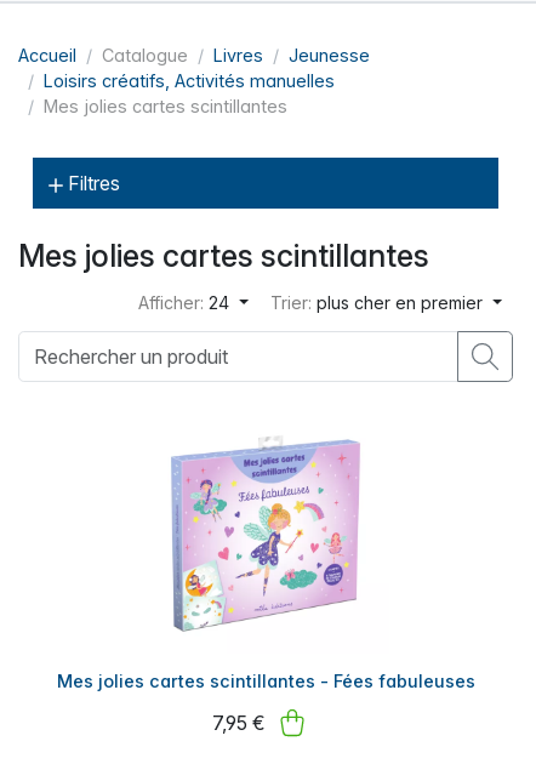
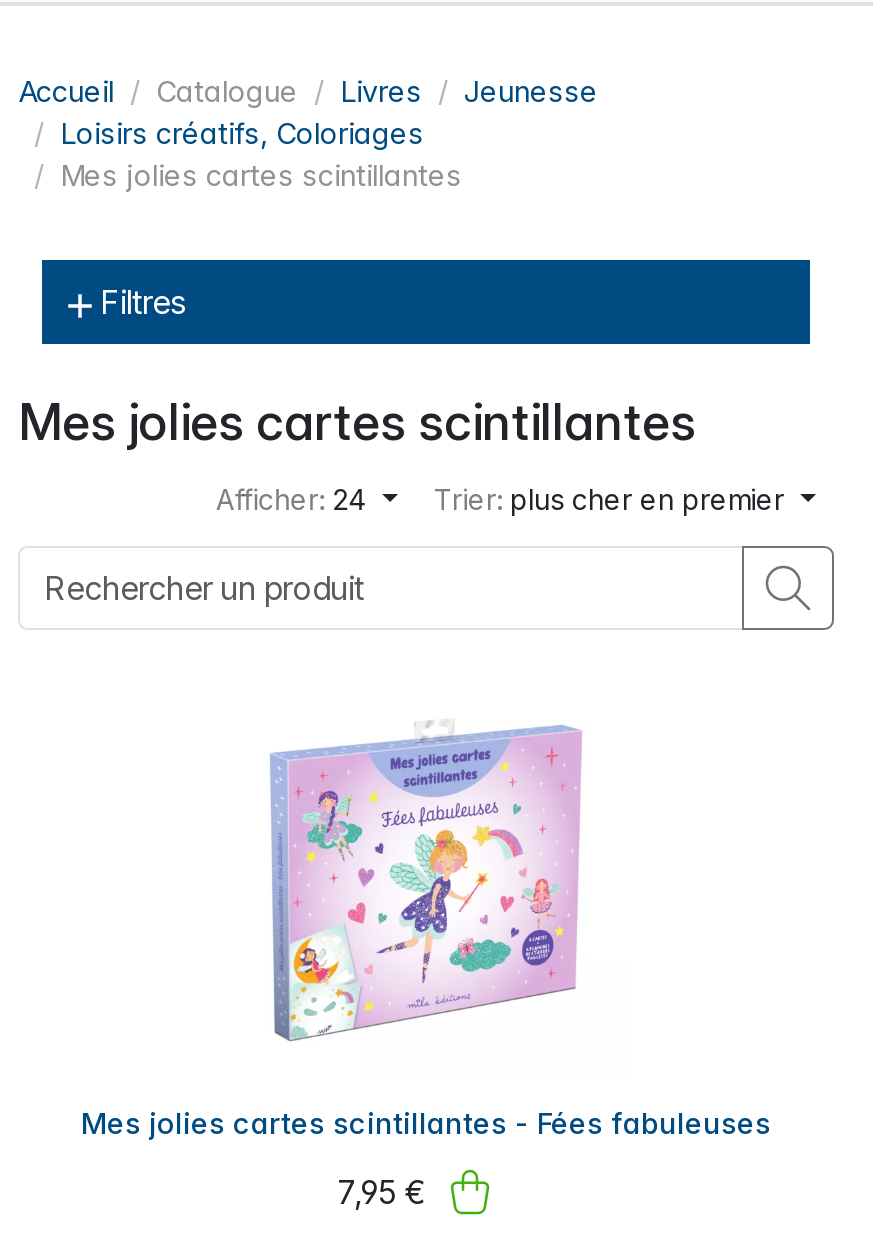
- Loisirs créatifs, Activités manuelles
+ Loisirs créatifs, Coloriages
